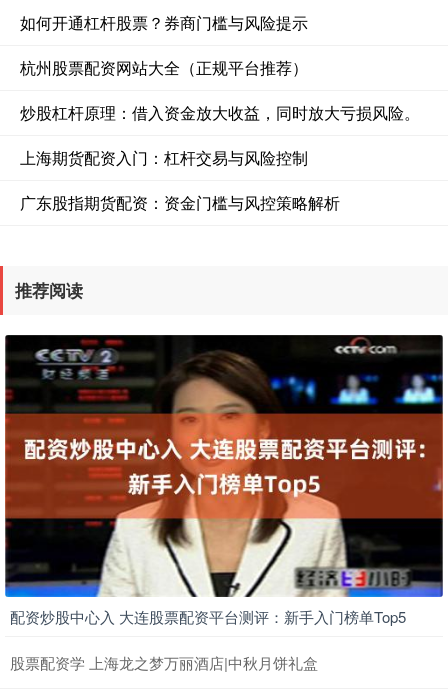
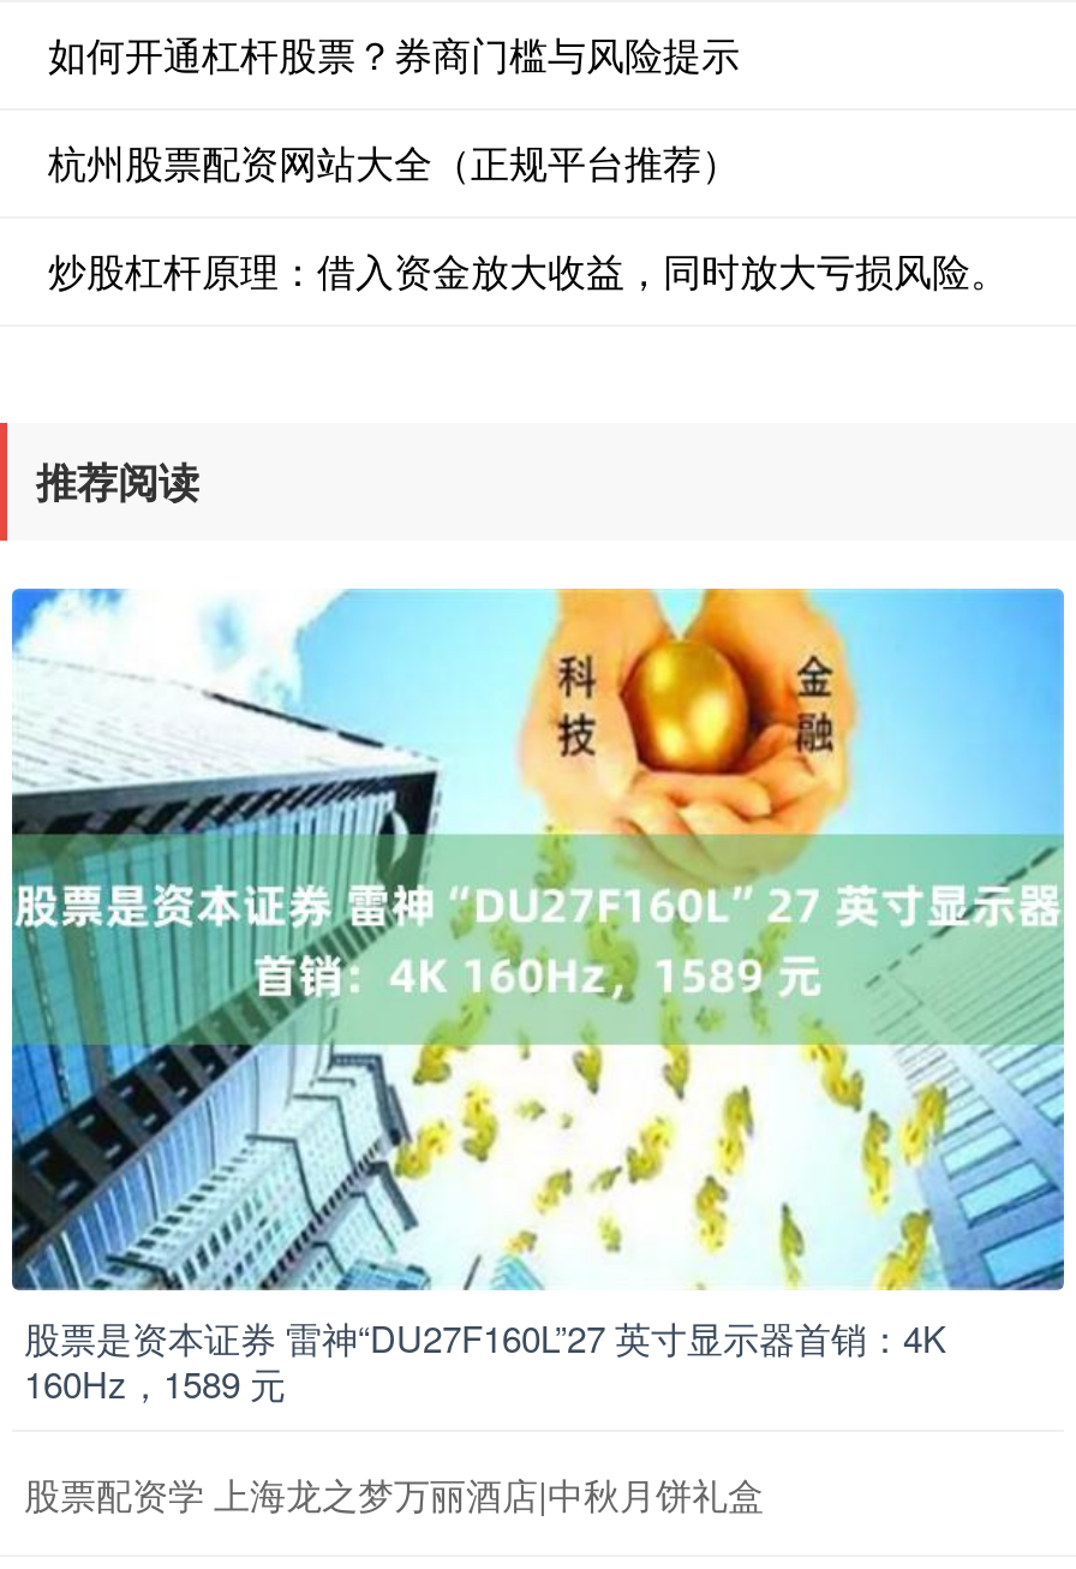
- 上海期货配资入门：杠杆交易与风险控制
- 广东股指期货配资：资金门槛与风控策略解析

moved up: 推荐阅读

- [image]
- 配资炒股中心入 大连股票配资平台测评：新手入门榜单Top5
+ [image]
+ 股票是资本证券 雷神“DU27F160L”27 英寸显示器首销：4K
+ 160Hz，1589 元
